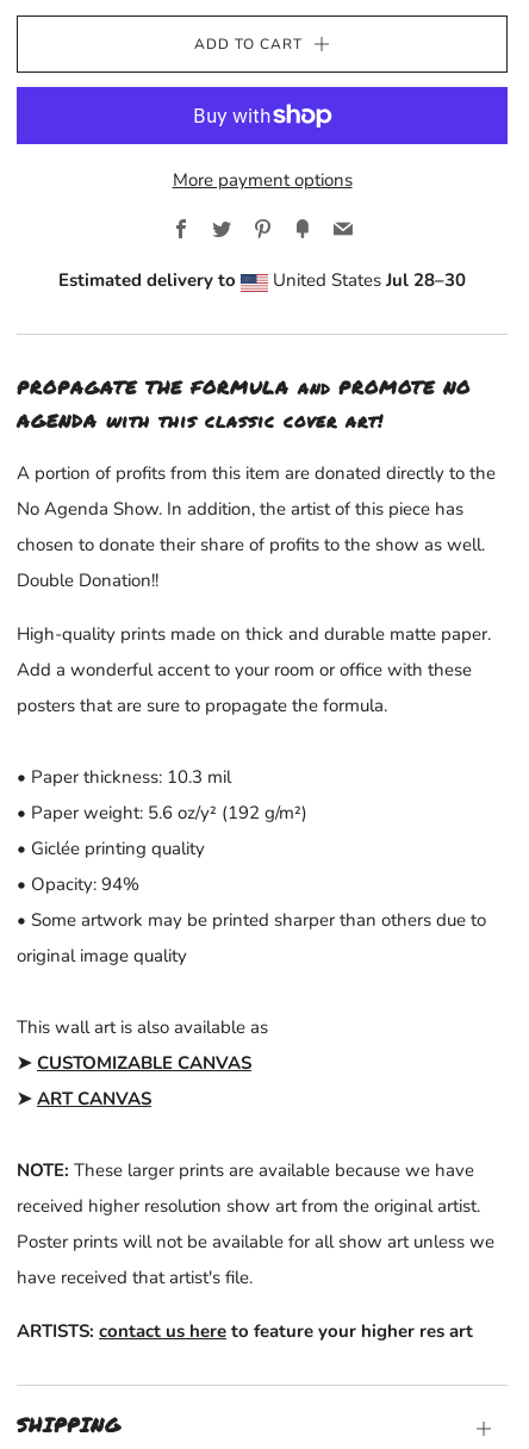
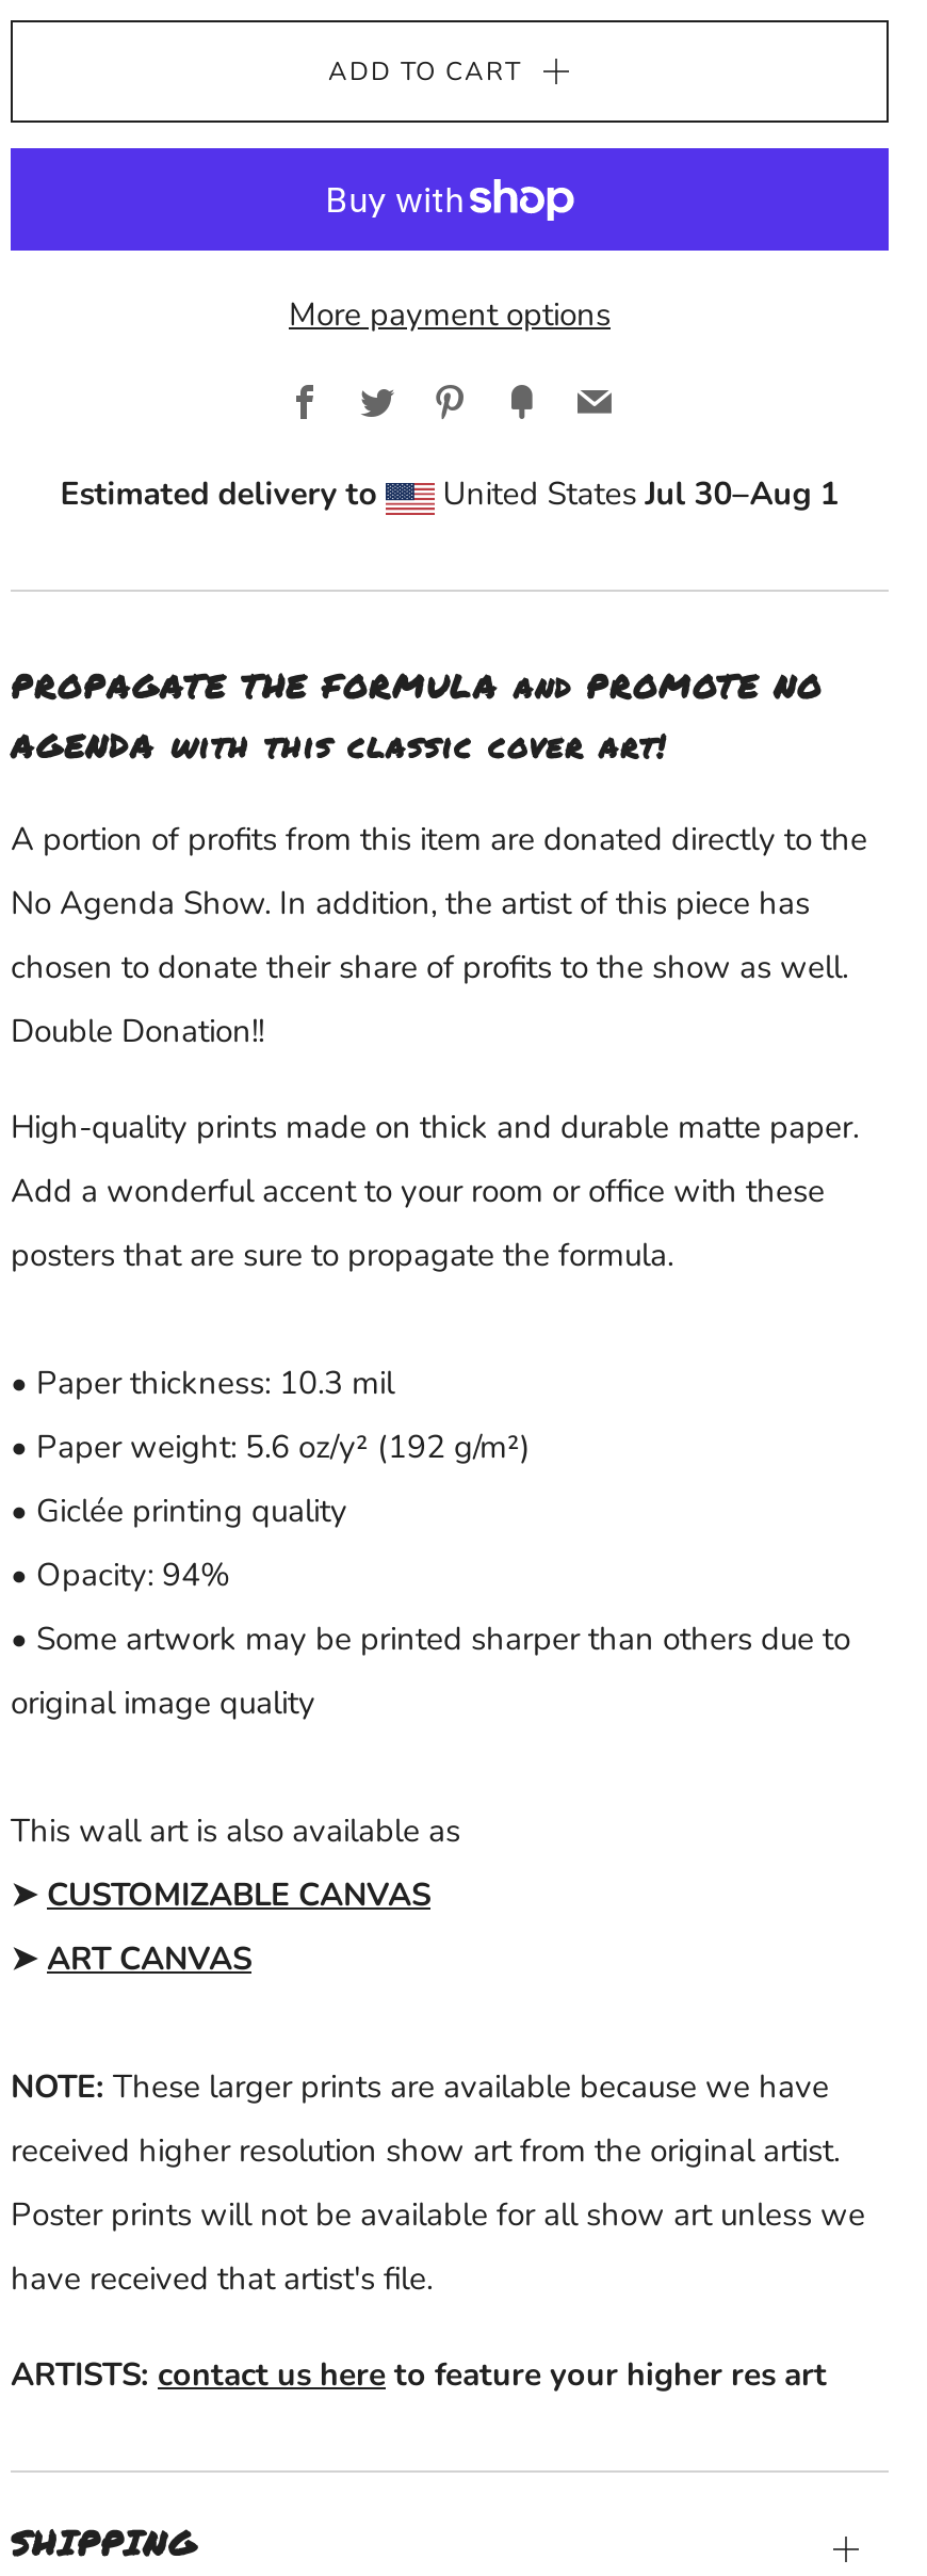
- United States Jul 28–30
+ United States Jul 30–Aug 1
